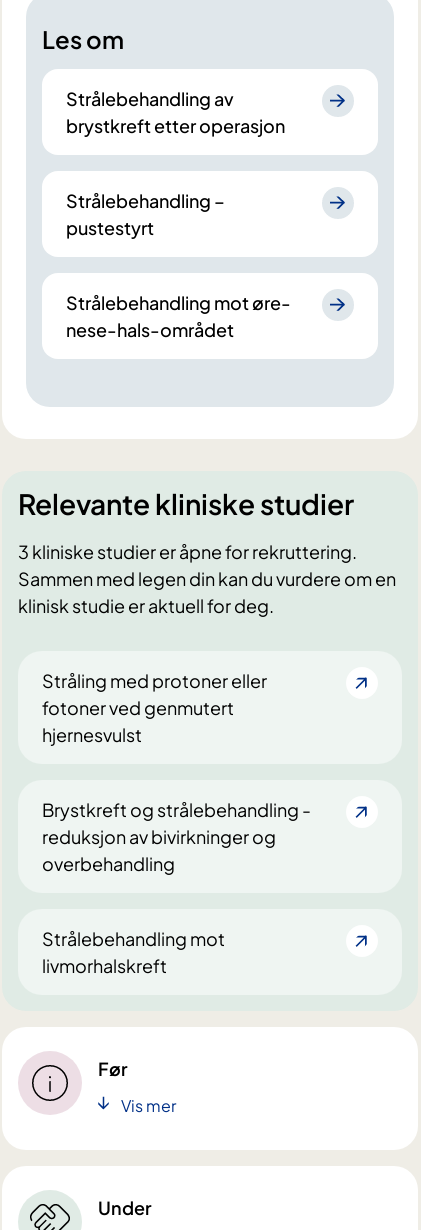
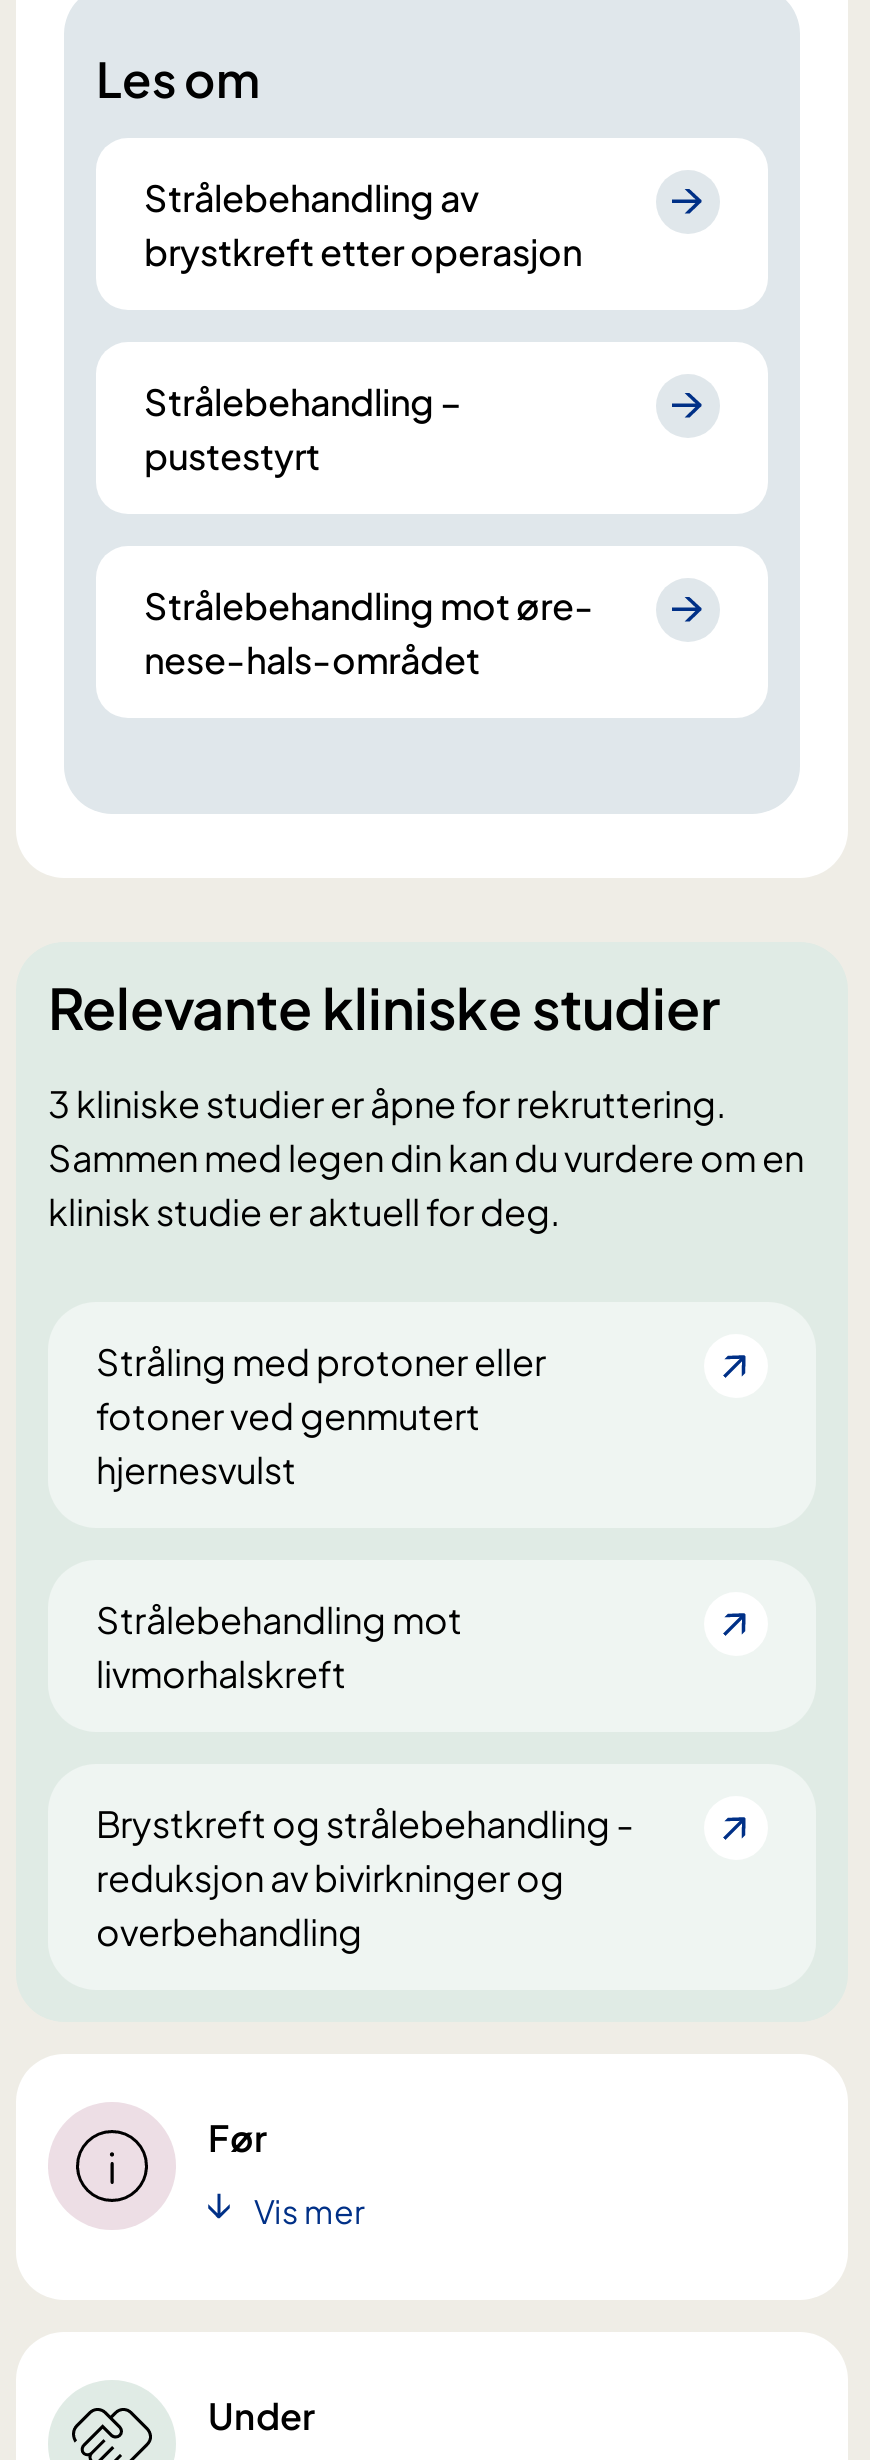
moved down: Brystkreft og strålebehandling - | reduksjon av bivirkninger og | overbehandling

moved up: Strålebehandling mot | livmorhalskreft
